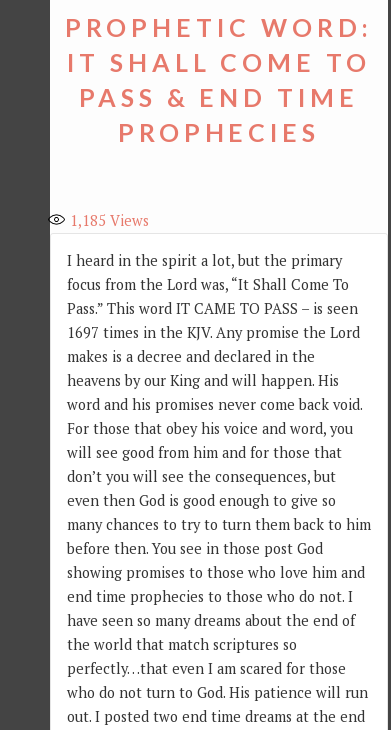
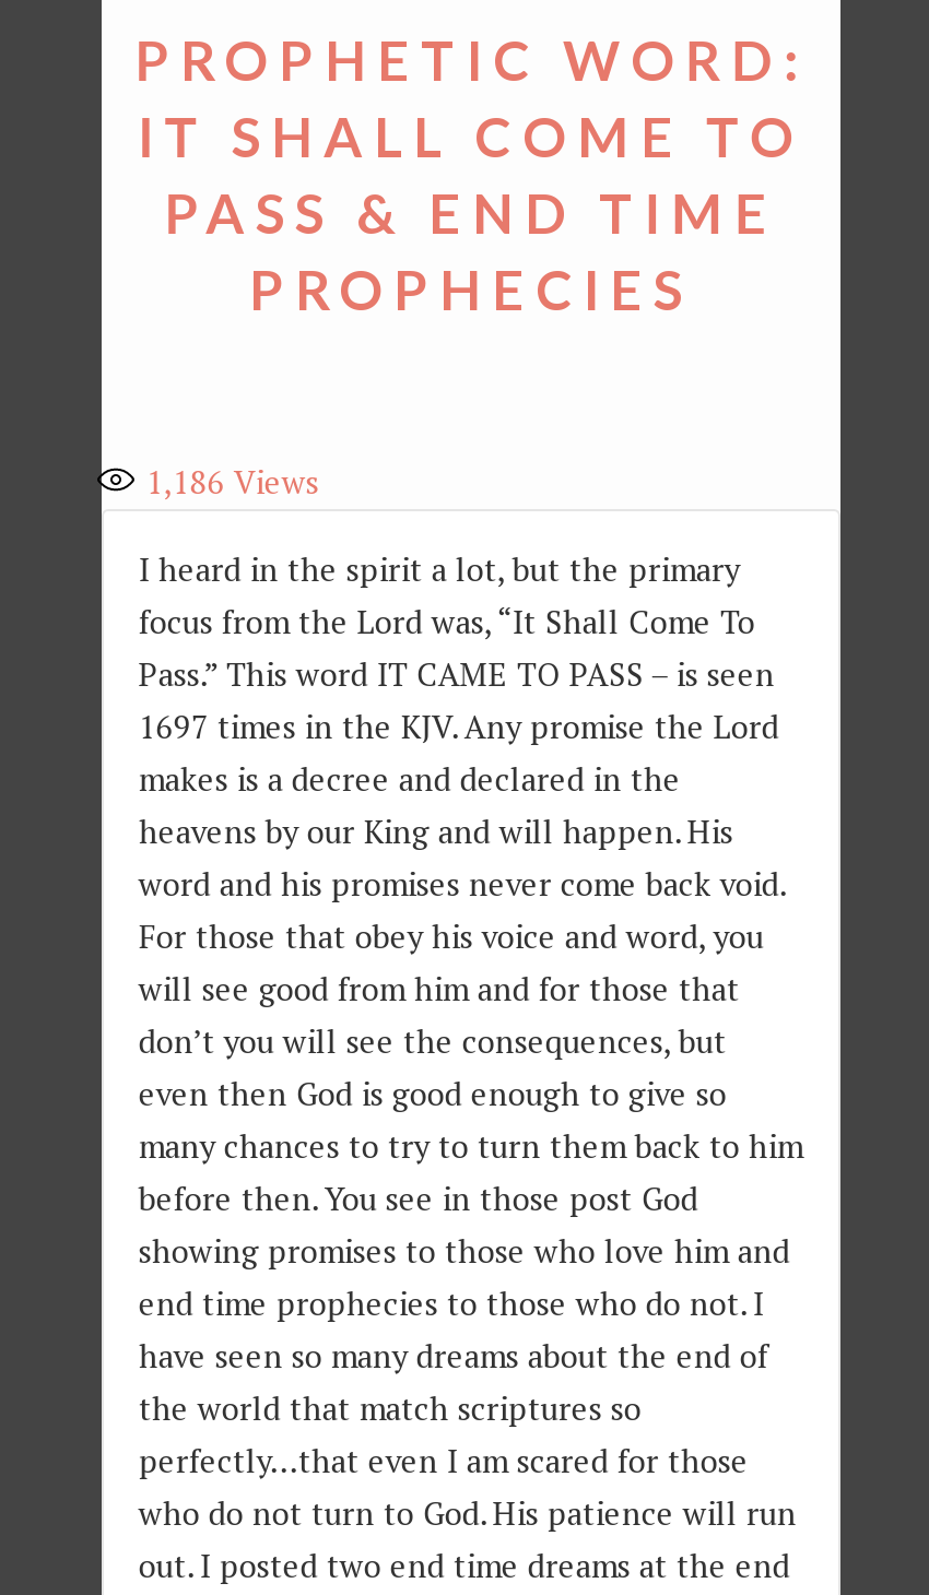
- 1,185 Views
+ 1,186 Views
